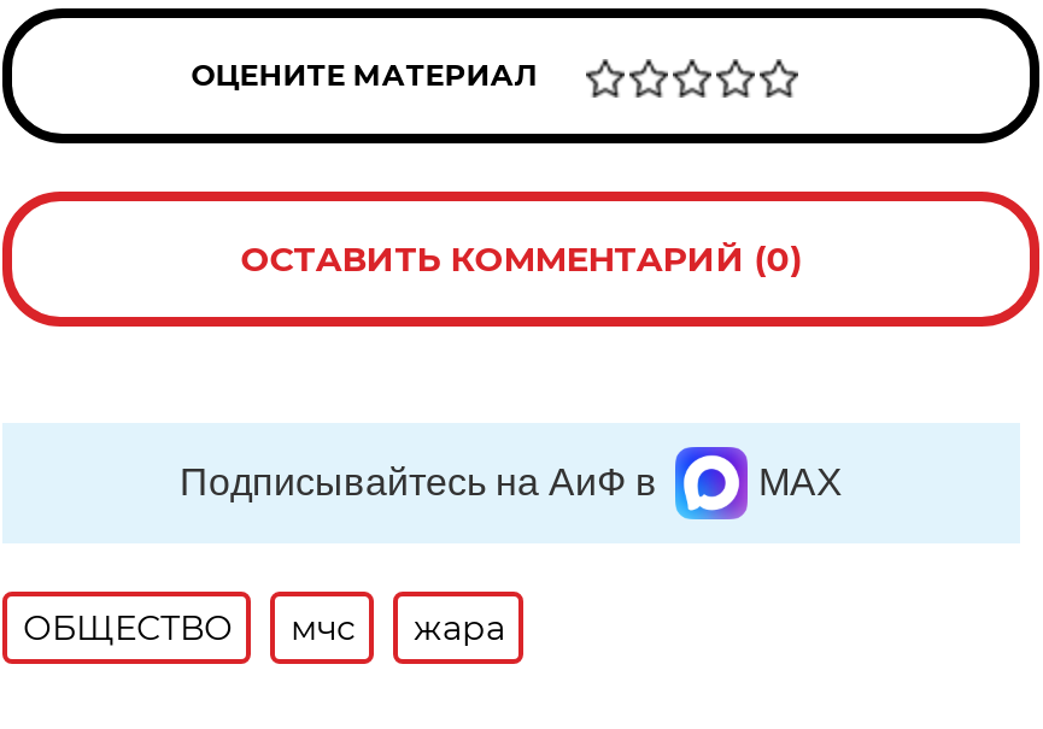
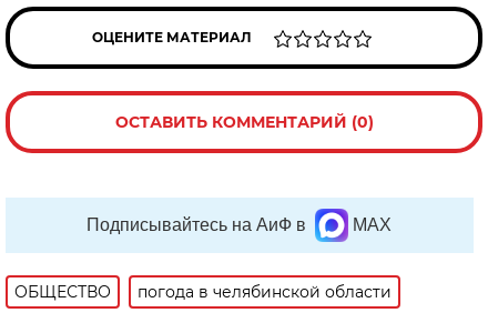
- мчс
- жара
+ погода в челябинской области
